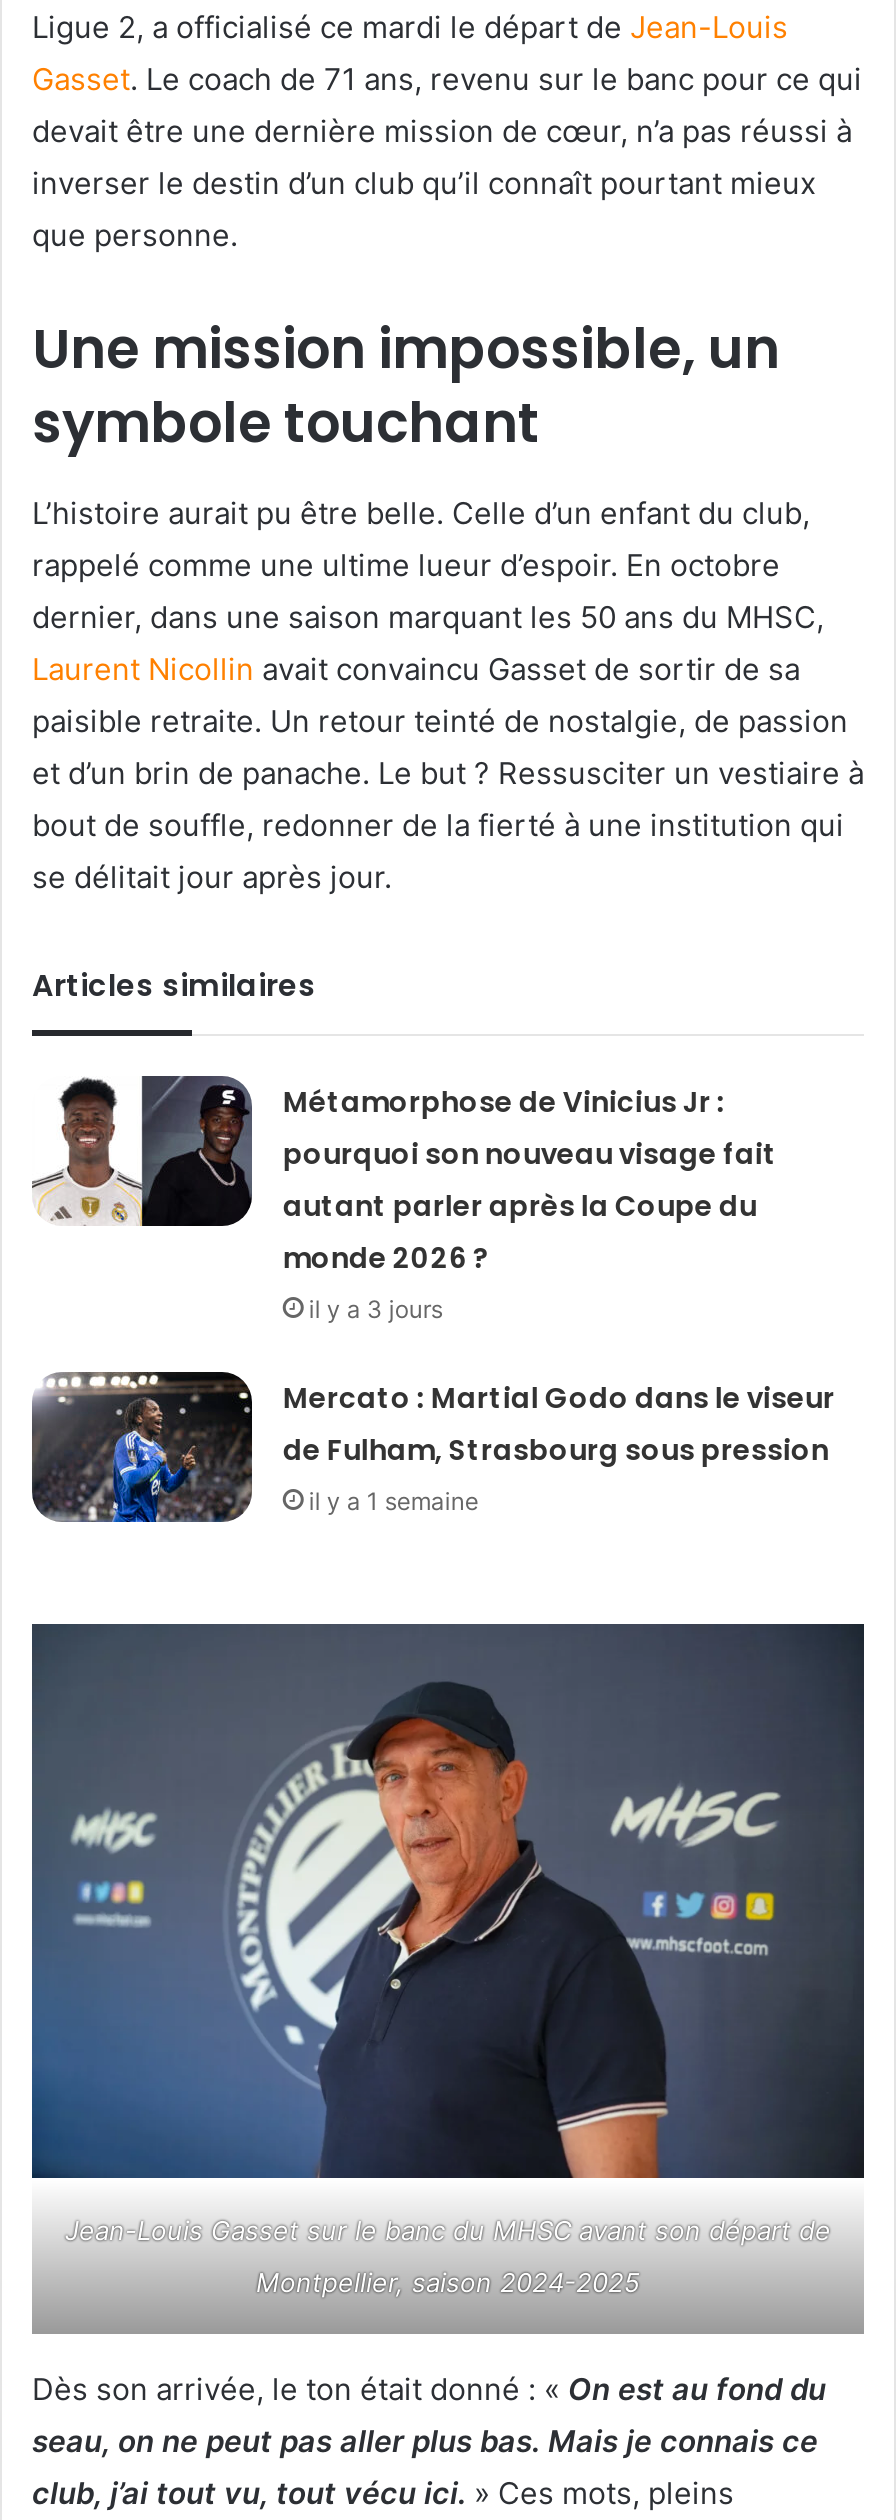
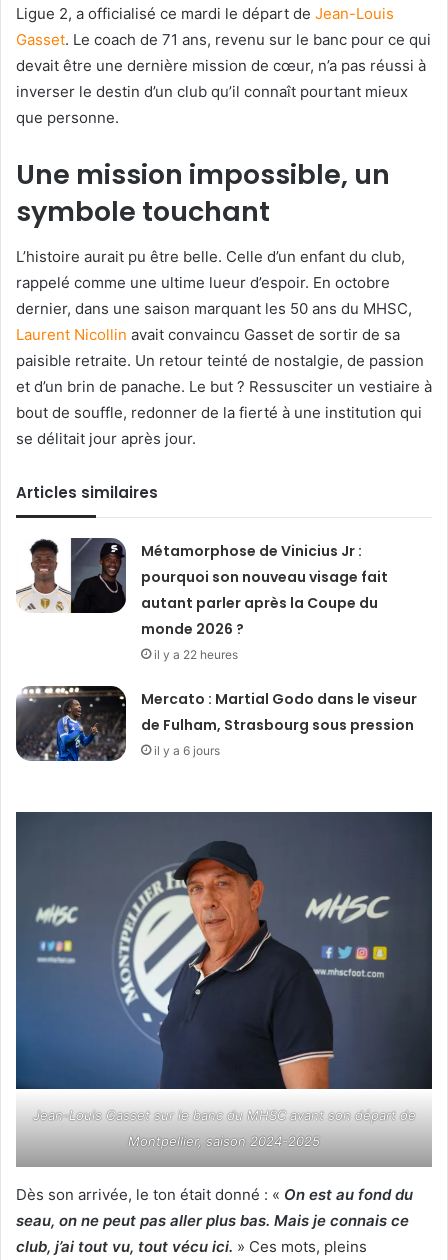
- il y a 3 jours
+ il y a 22 heures

- il y a 1 semaine
+ il y a 6 jours
